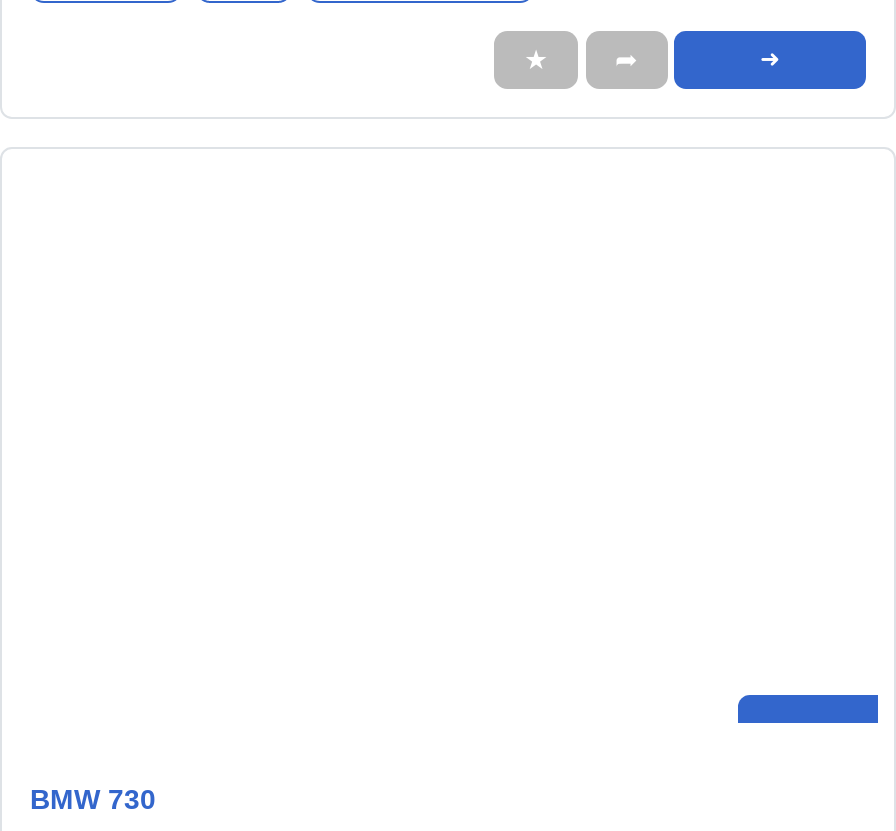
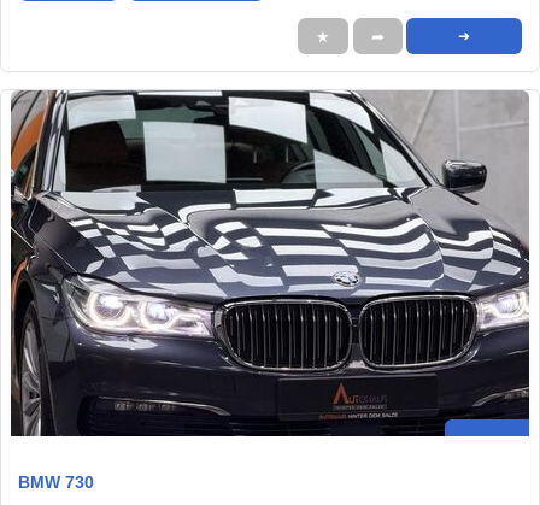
+ [image]
